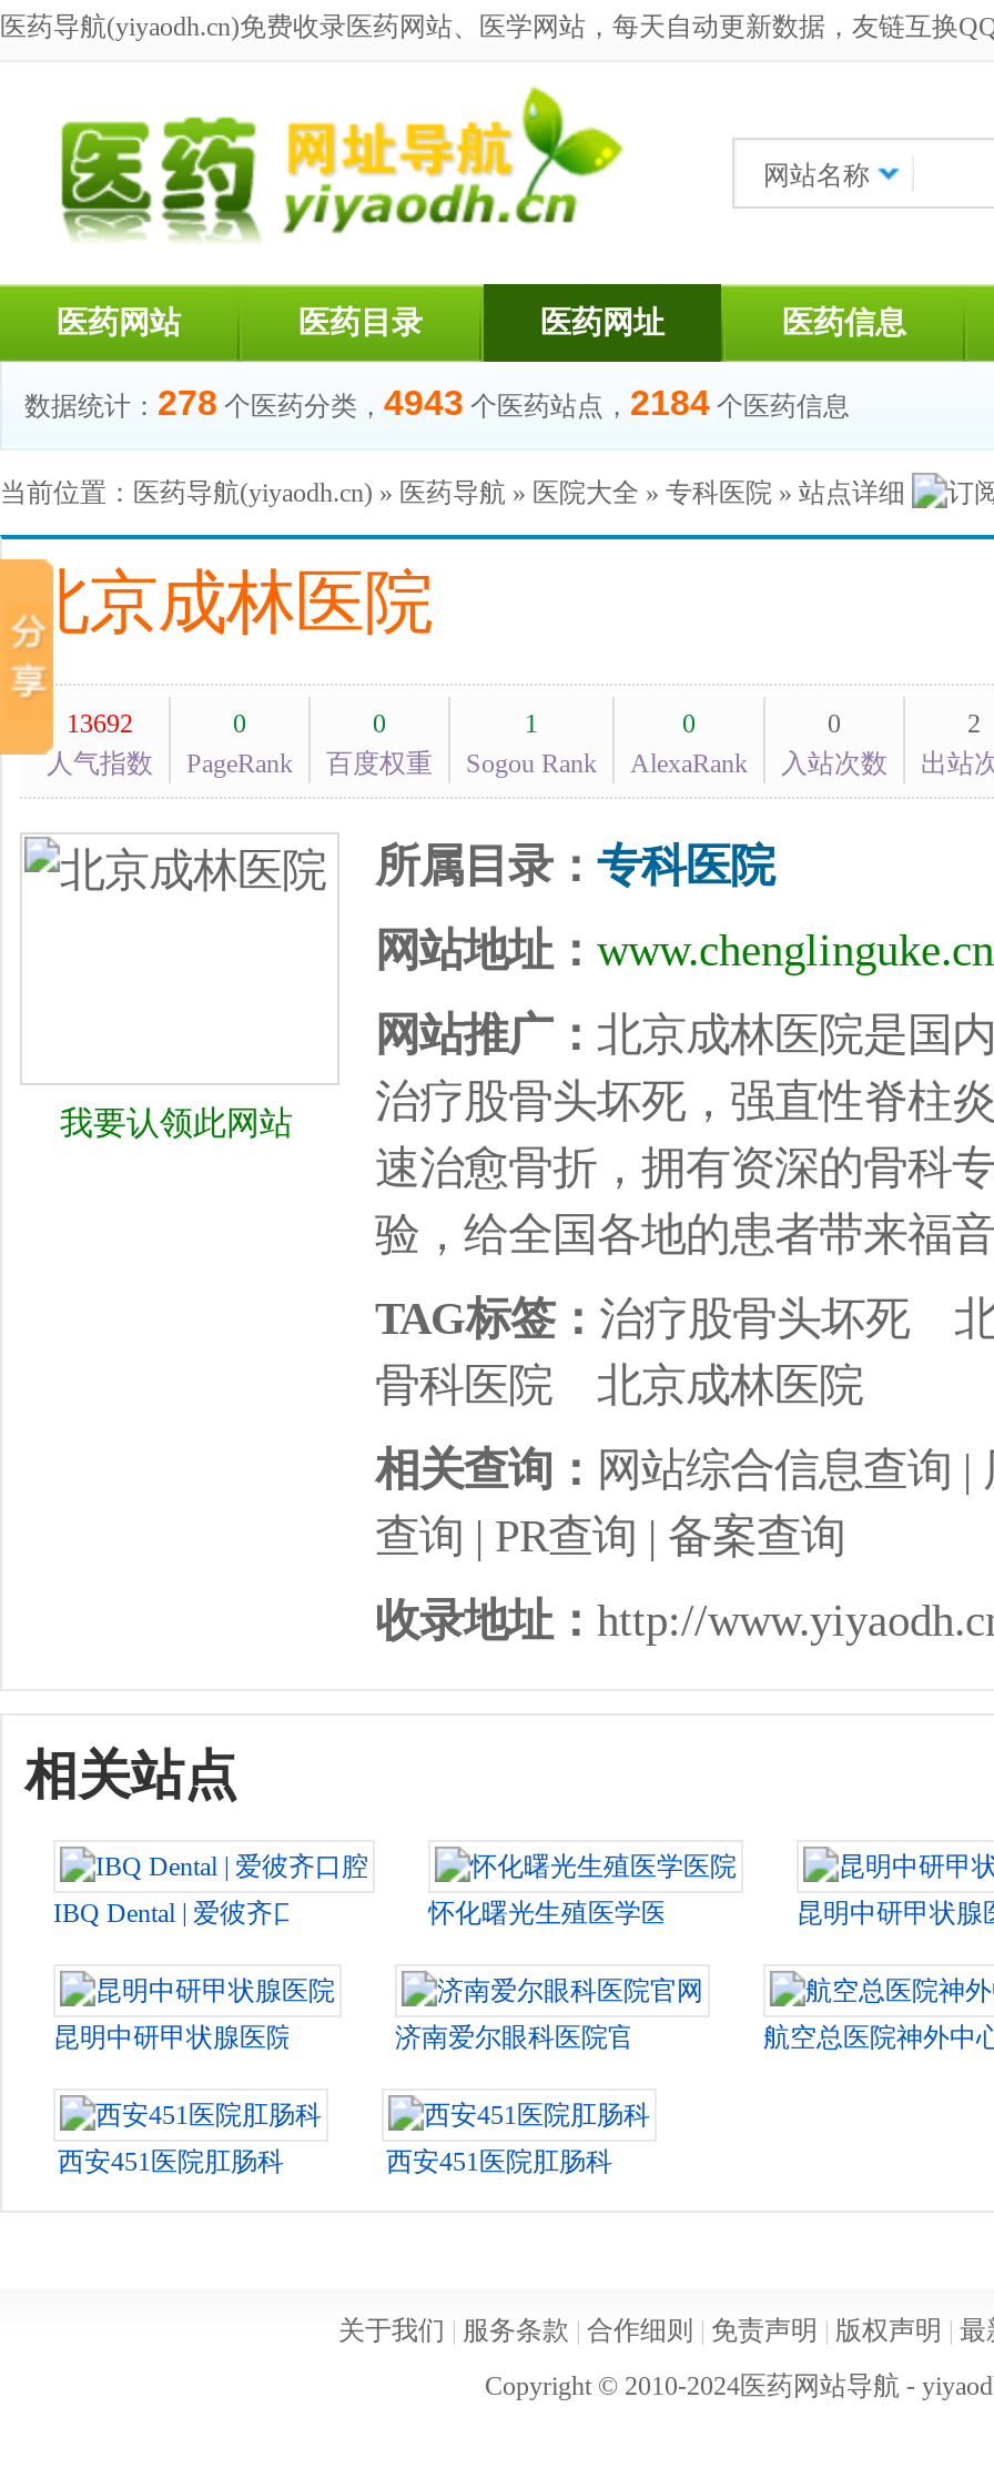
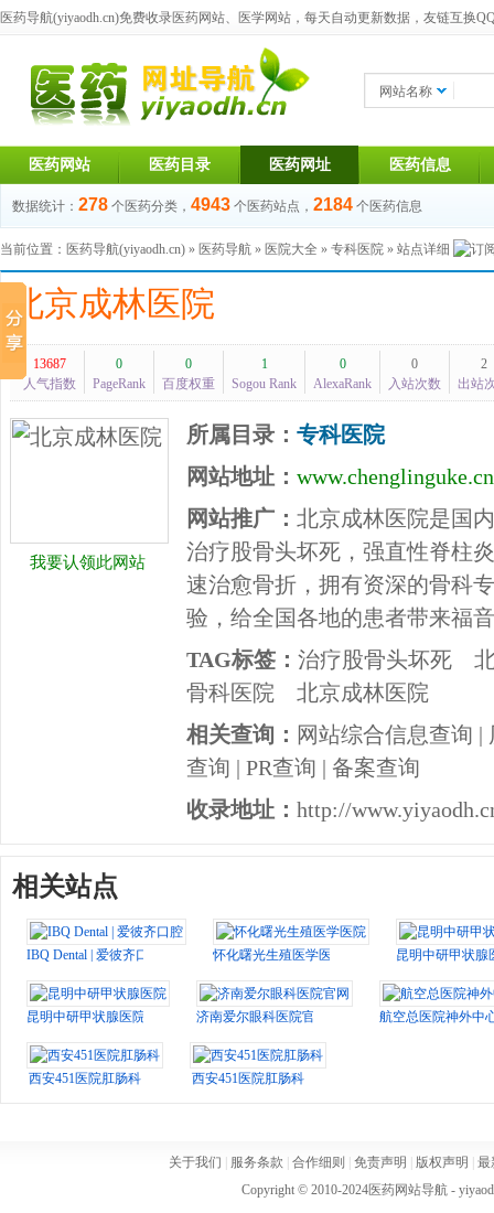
- 13692
+ 13687
